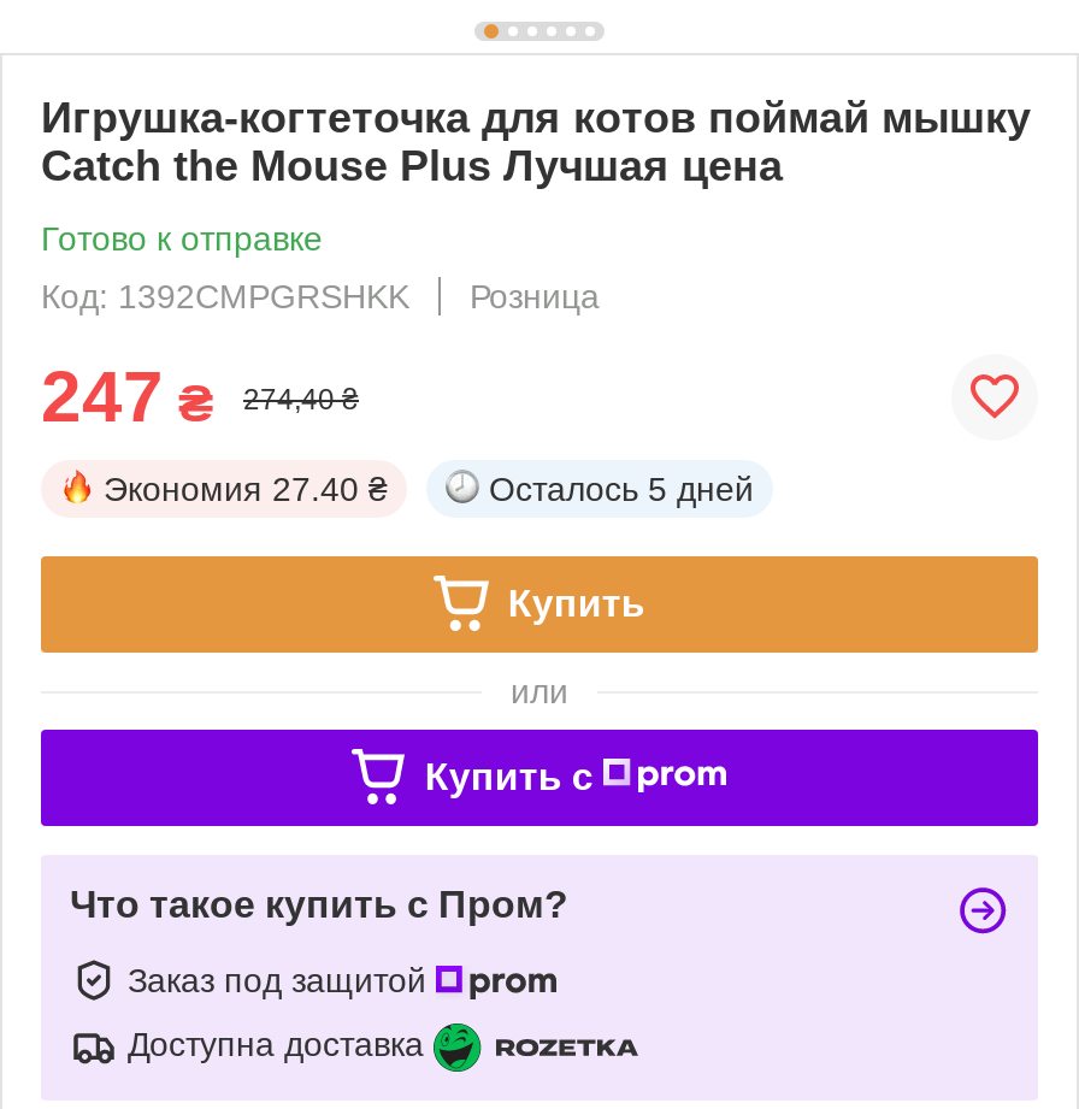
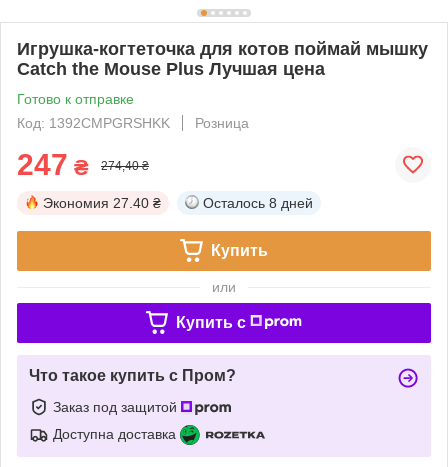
- Осталось 5 дней
+ Осталось 8 дней
